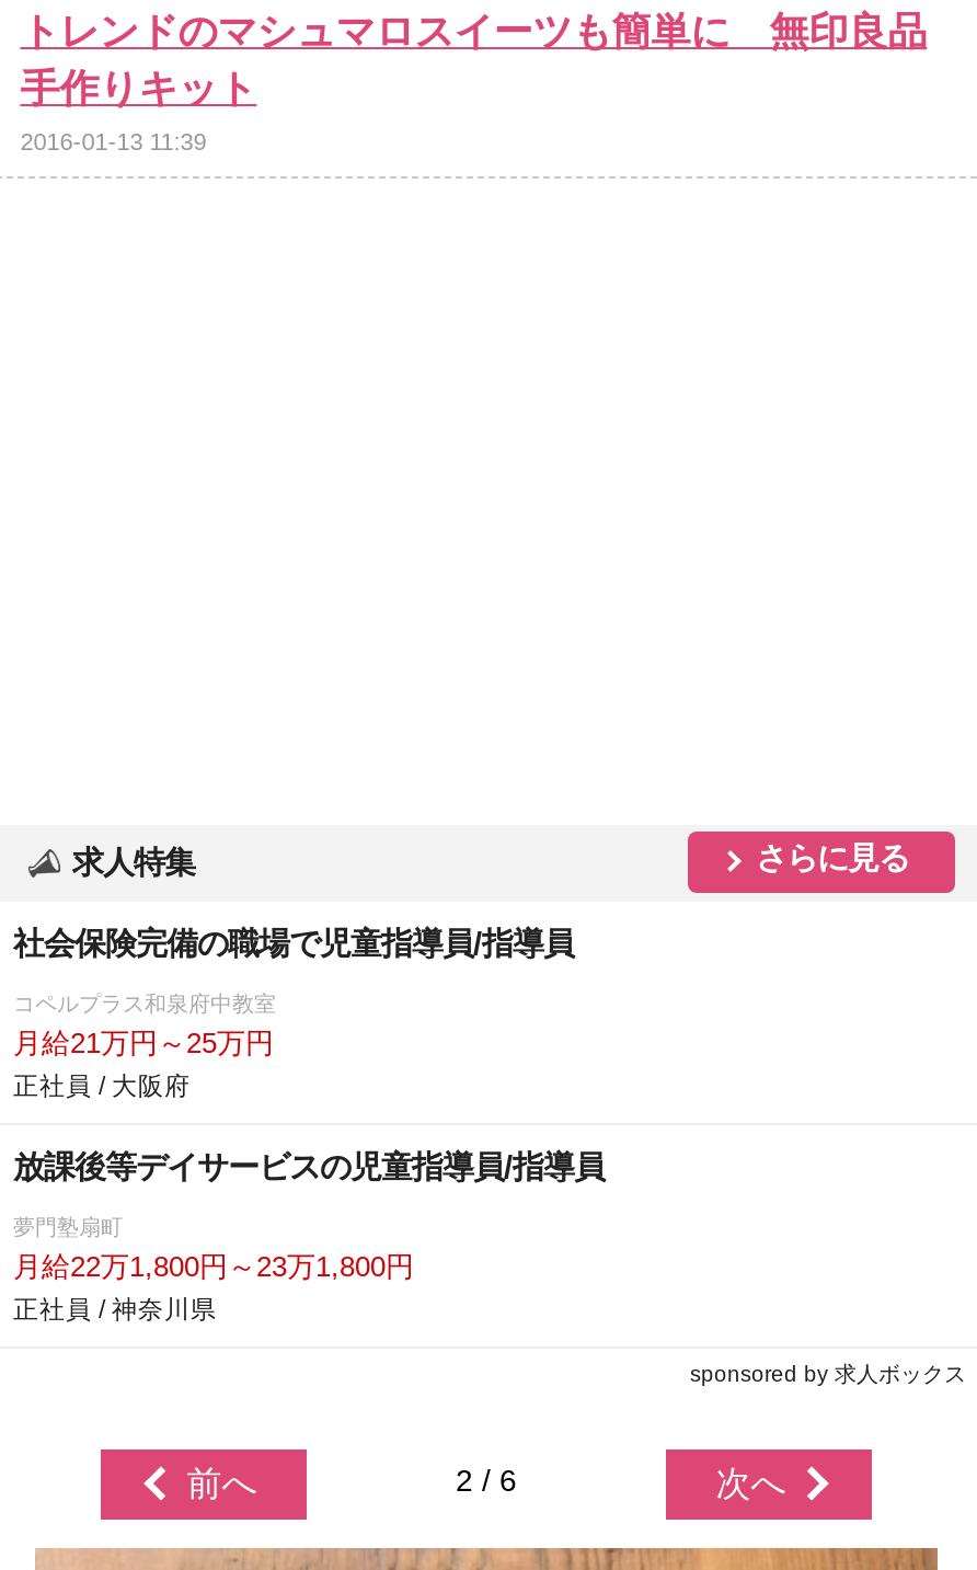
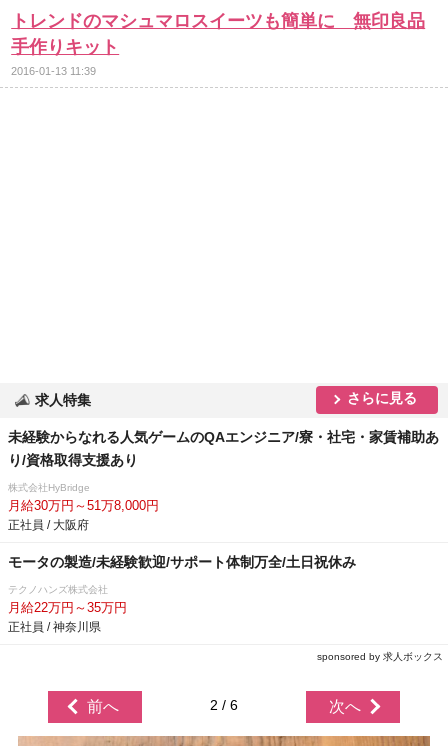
- 社会保険完備の職場で児童指導員/指導員
+ 未経験からなれる人気ゲームのQAエンジニア/寮・社宅・家賃補助あ
+ り/資格取得支援あり

- コペルプラス和泉府中教室
- 月給21万円～25万円
+ 株式会社HyBridge
+ 月給30万円～51万8,000円

- 放課後等デイサービスの児童指導員/指導員
+ モータの製造/未経験歓迎/サポート体制万全/土日祝休み

- 夢門塾扇町
- 月給22万1,800円～23万1,800円
+ テクノハンズ株式会社
+ 月給22万円～35万円
